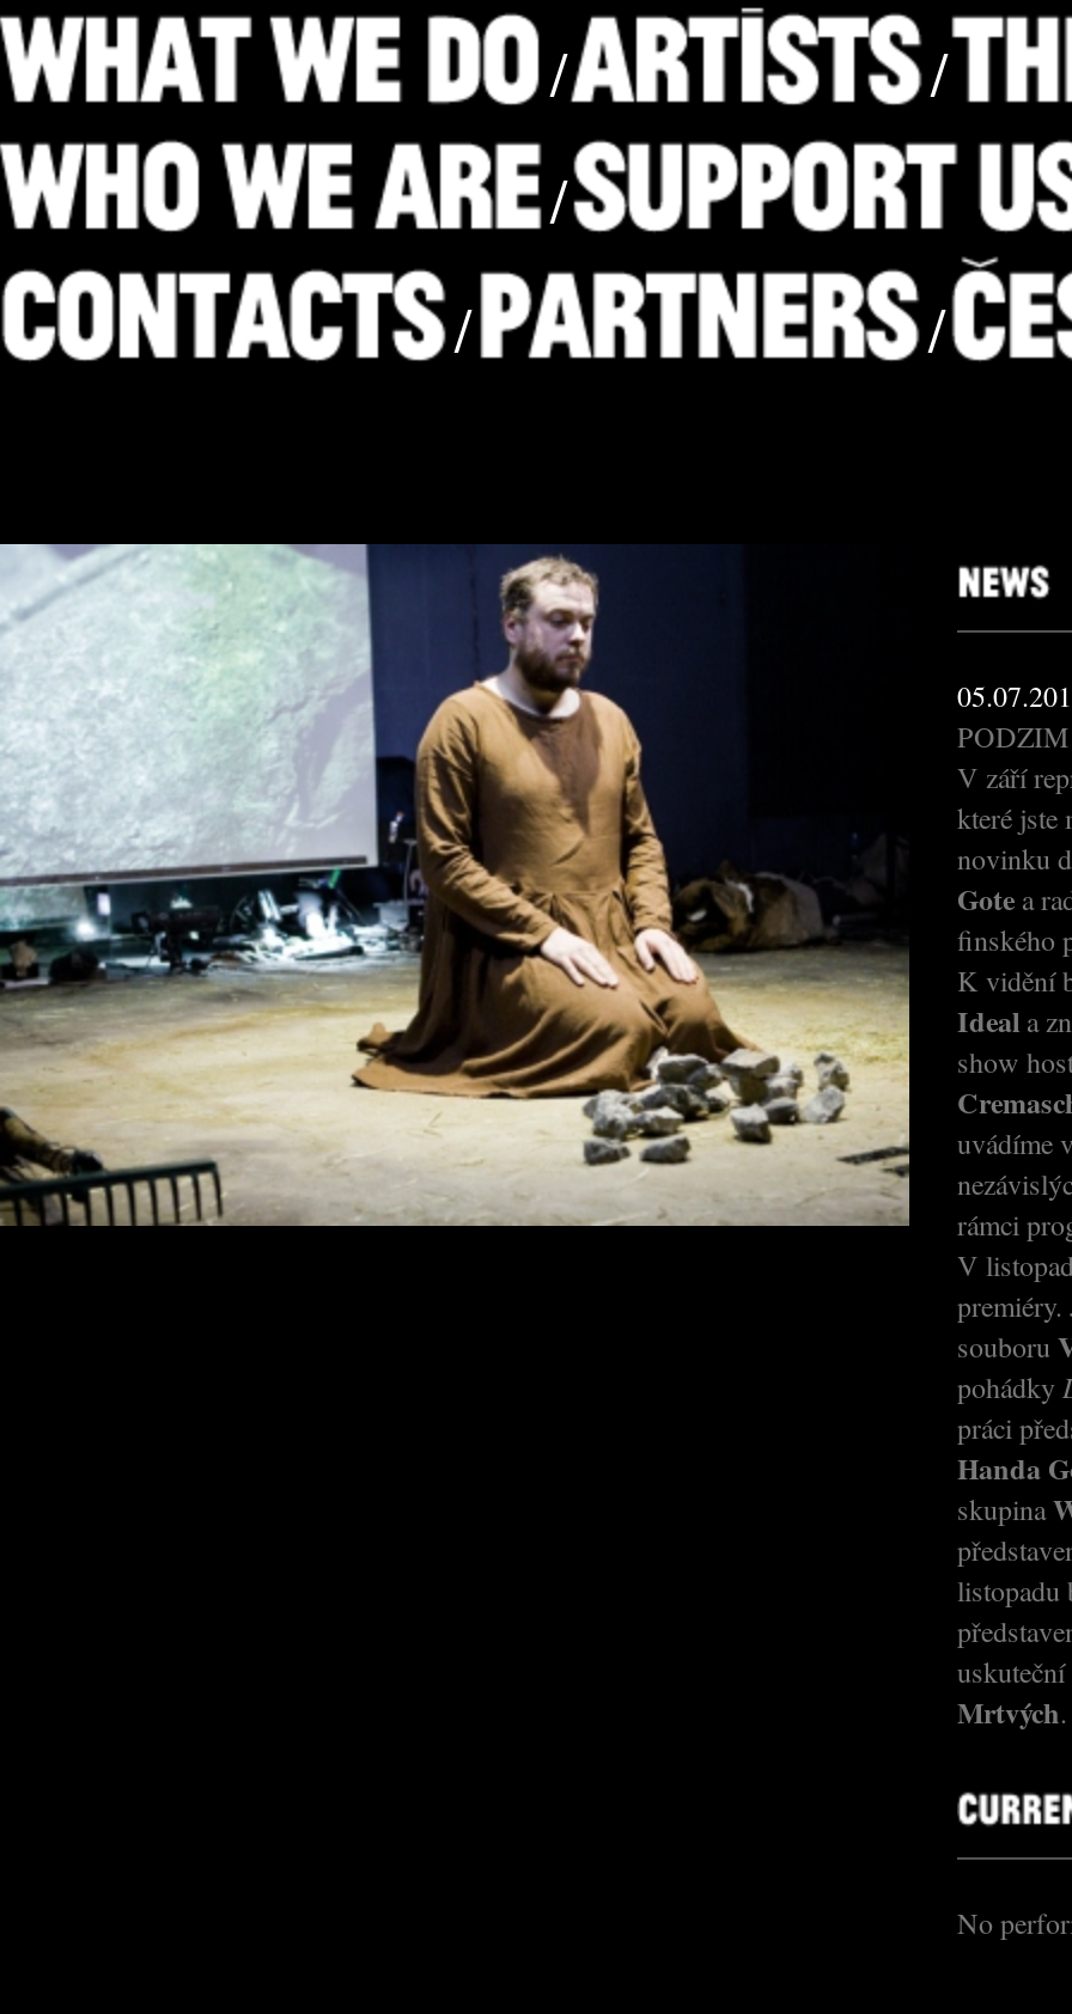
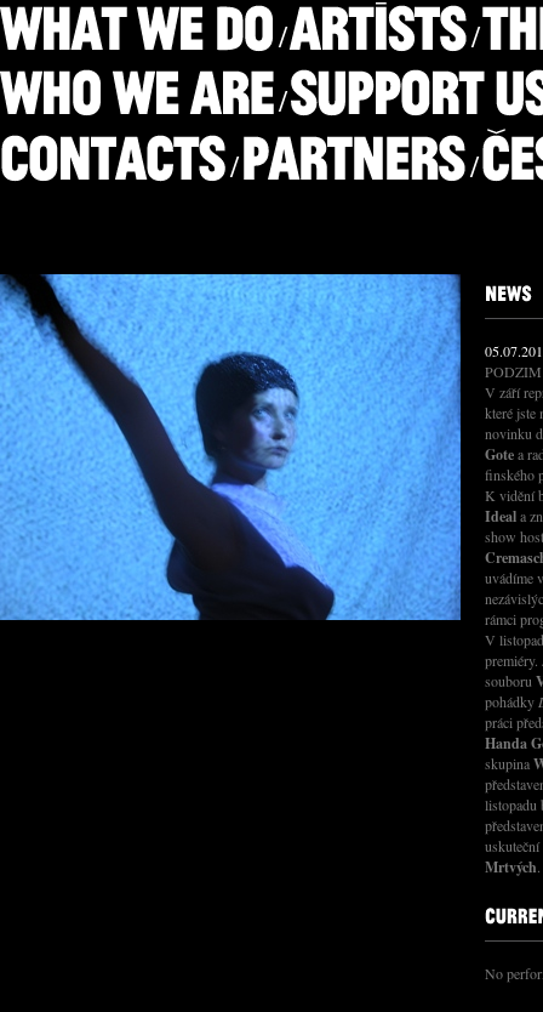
- [image]
+ [image]
